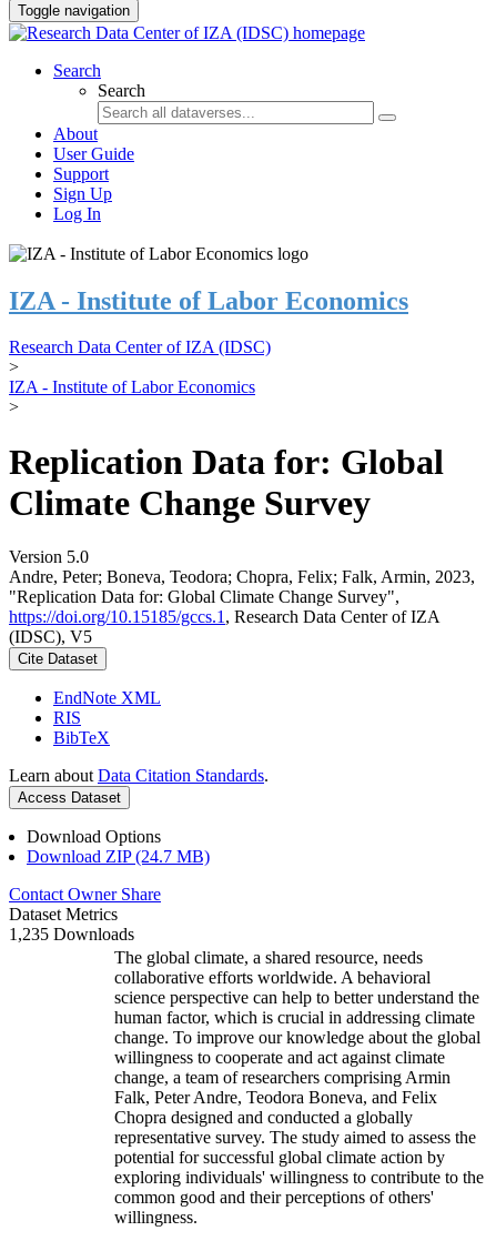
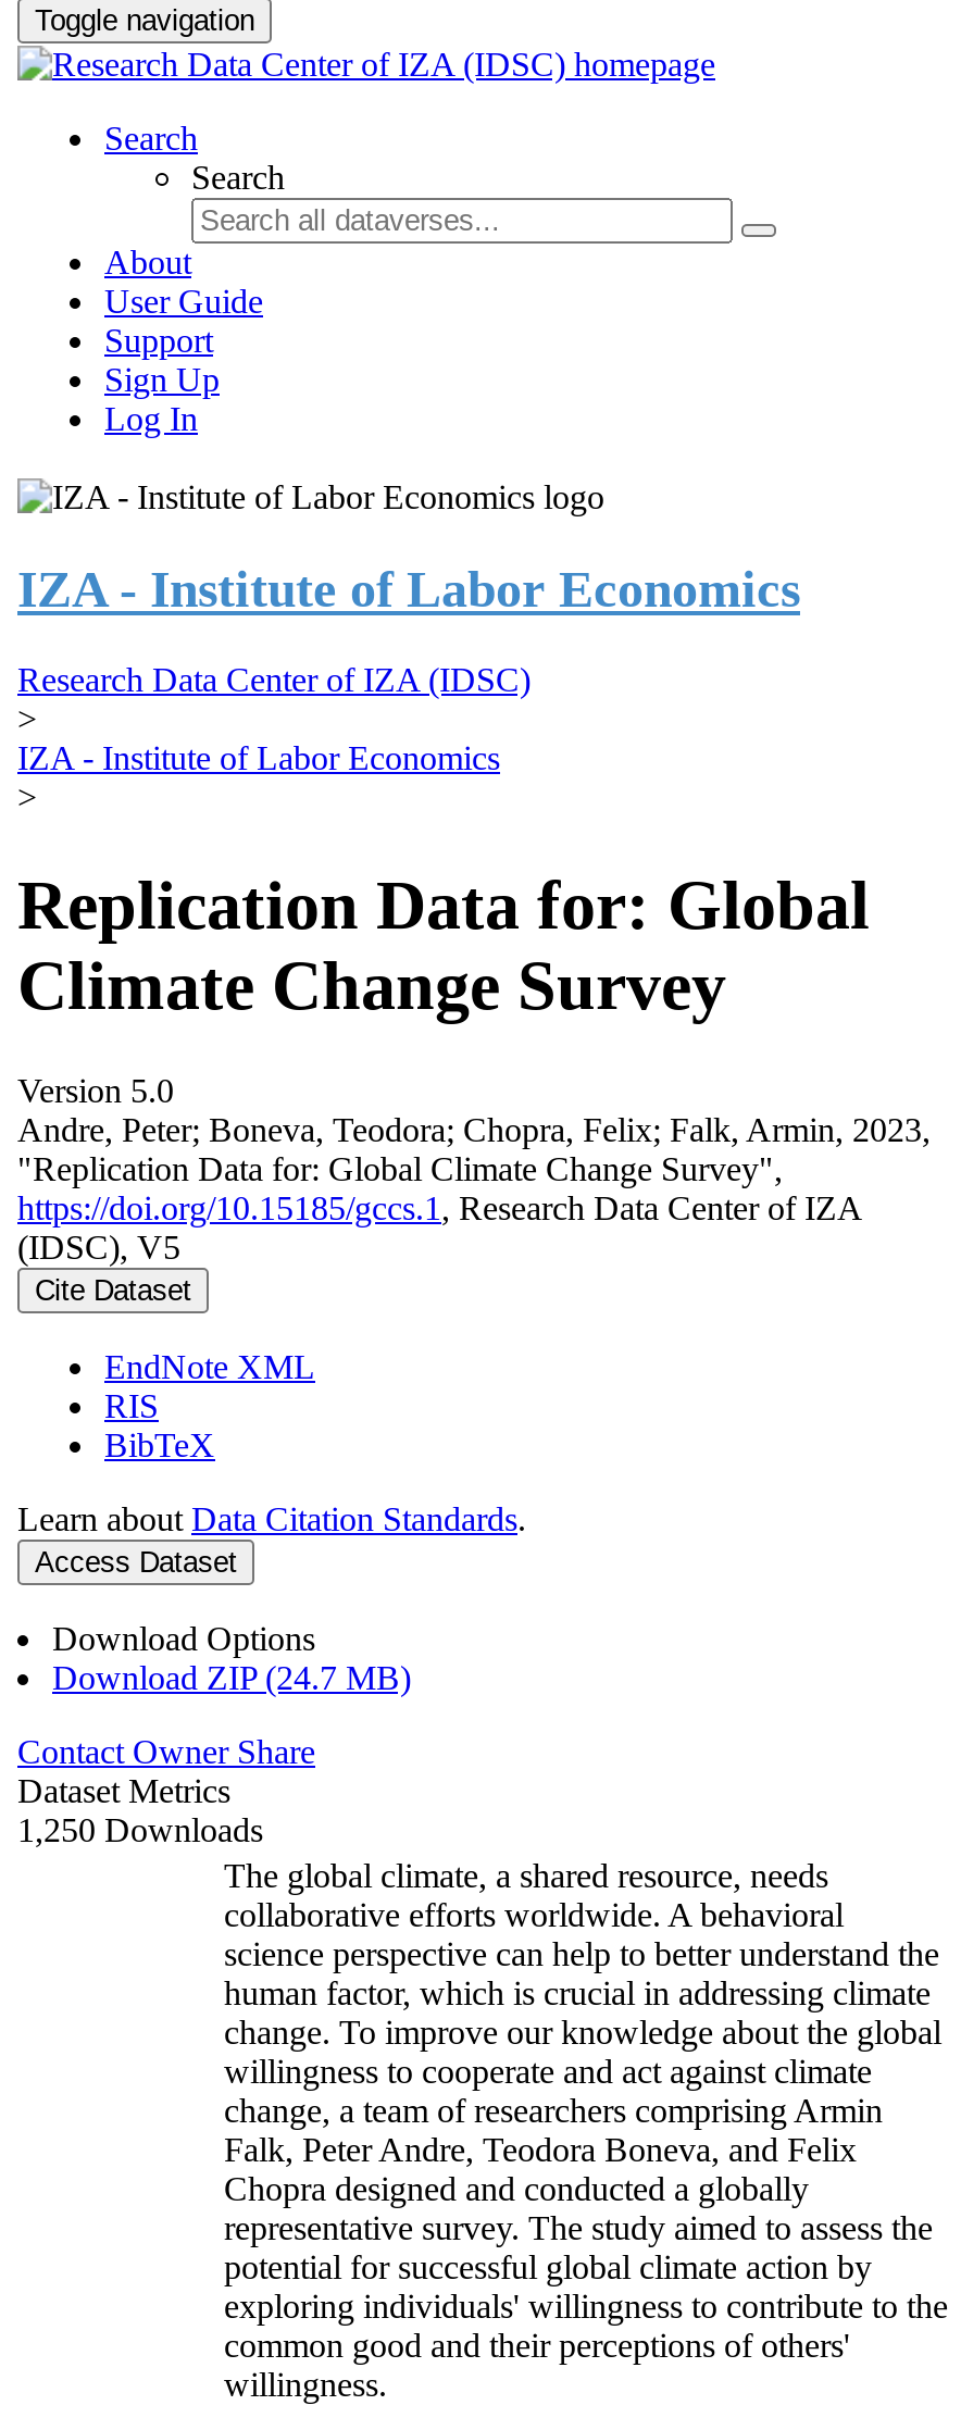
- 1,235 Downloads
+ 1,250 Downloads
